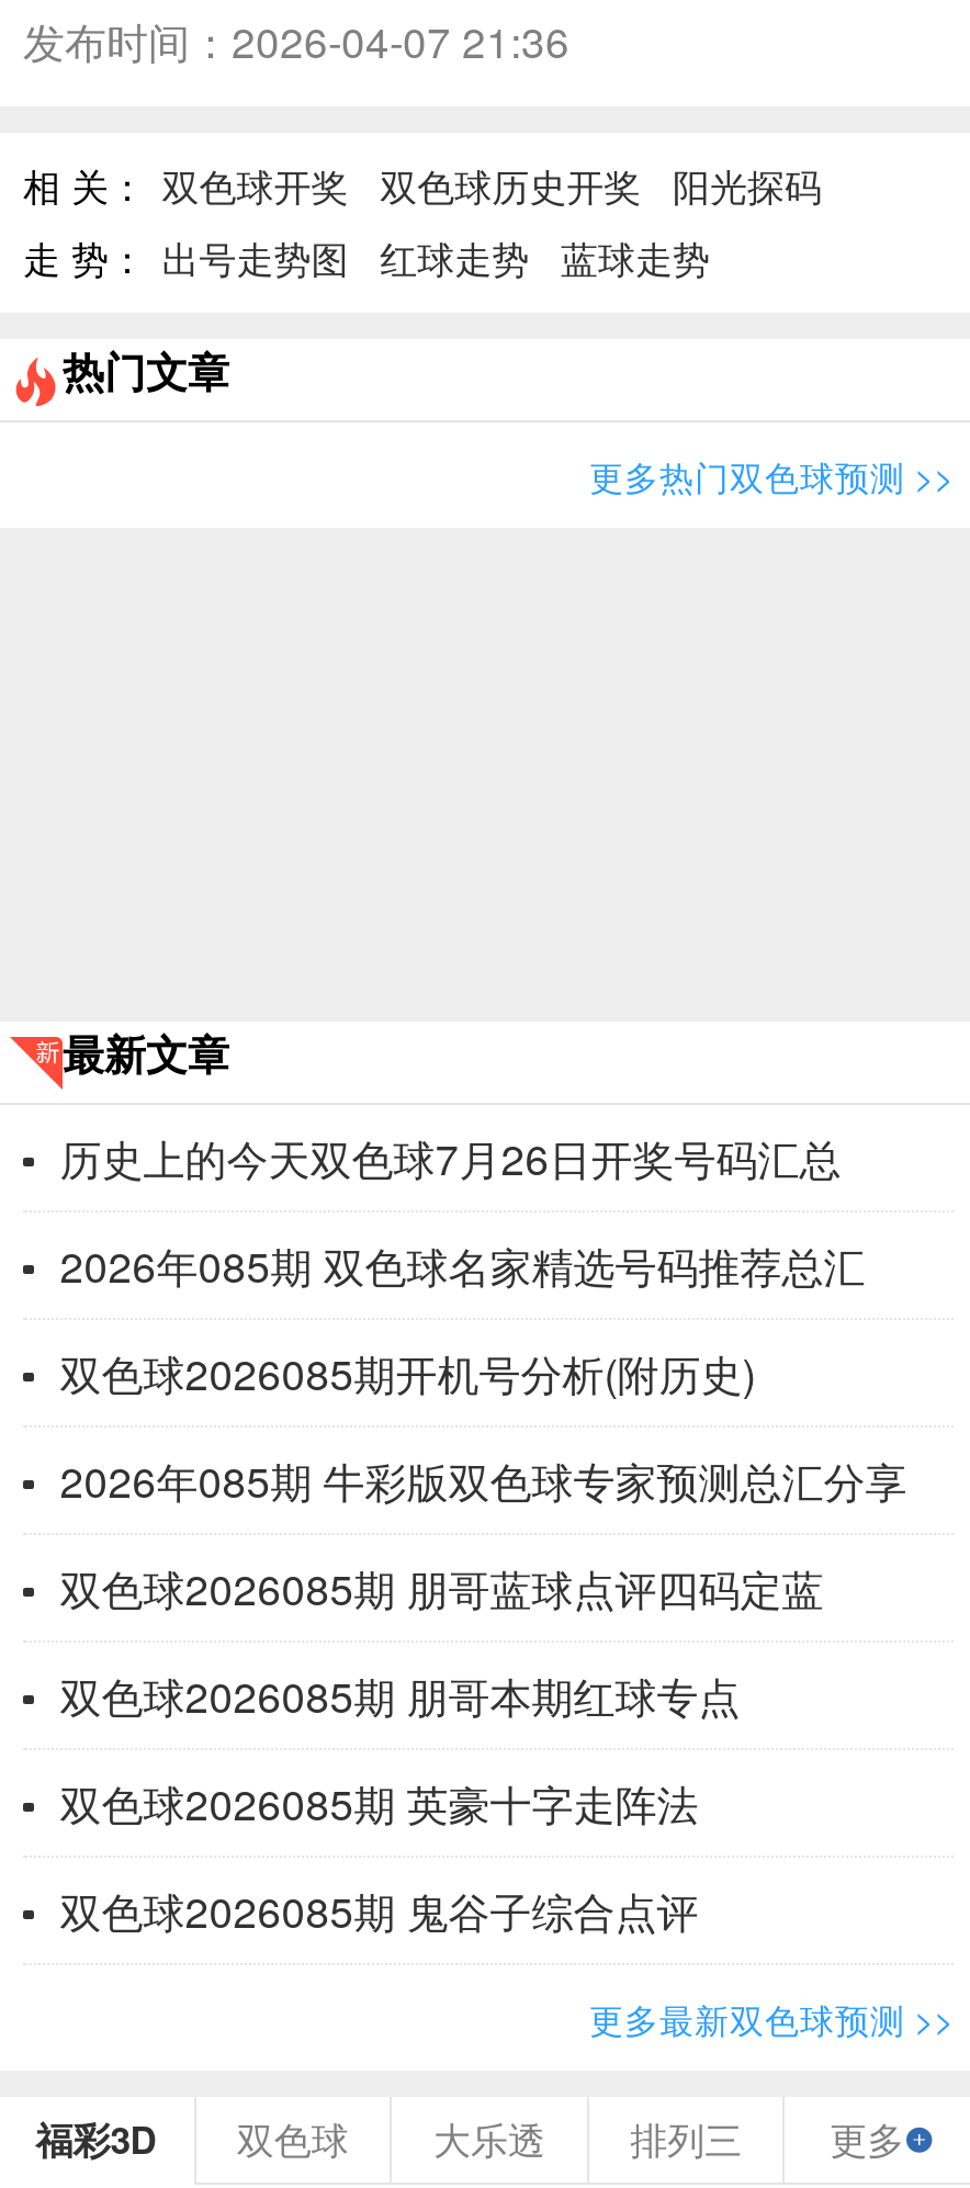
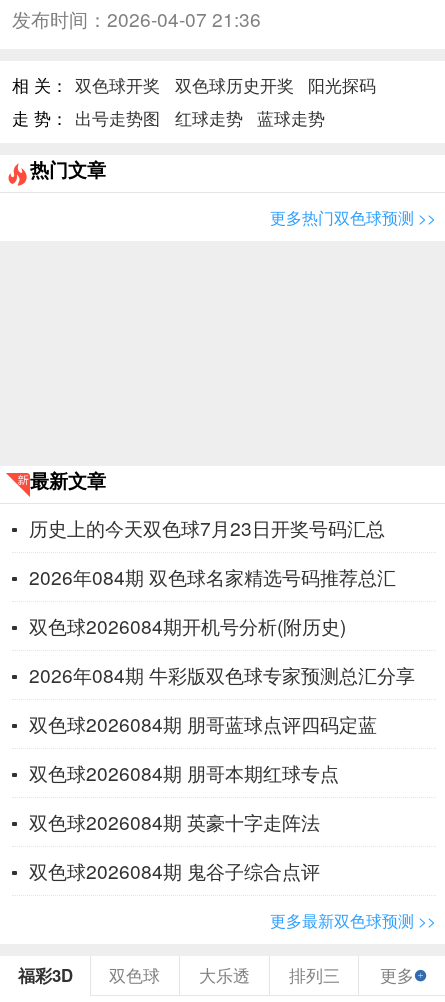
- 历史上的今天双色球7月26日开奖号码汇总
+ 历史上的今天双色球7月23日开奖号码汇总

- 2026年085期 双色球名家精选号码推荐总汇
+ 2026年084期 双色球名家精选号码推荐总汇

- 双色球2026085期开机号分析(附历史)
+ 双色球2026084期开机号分析(附历史)

- 2026年085期 牛彩版双色球专家预测总汇分享
+ 2026年084期 牛彩版双色球专家预测总汇分享

- 双色球2026085期 朋哥蓝球点评四码定蓝
+ 双色球2026084期 朋哥蓝球点评四码定蓝

- 双色球2026085期 朋哥本期红球专点
+ 双色球2026084期 朋哥本期红球专点

- 双色球2026085期 英豪十字走阵法
+ 双色球2026084期 英豪十字走阵法

- 双色球2026085期 鬼谷子综合点评
+ 双色球2026084期 鬼谷子综合点评
